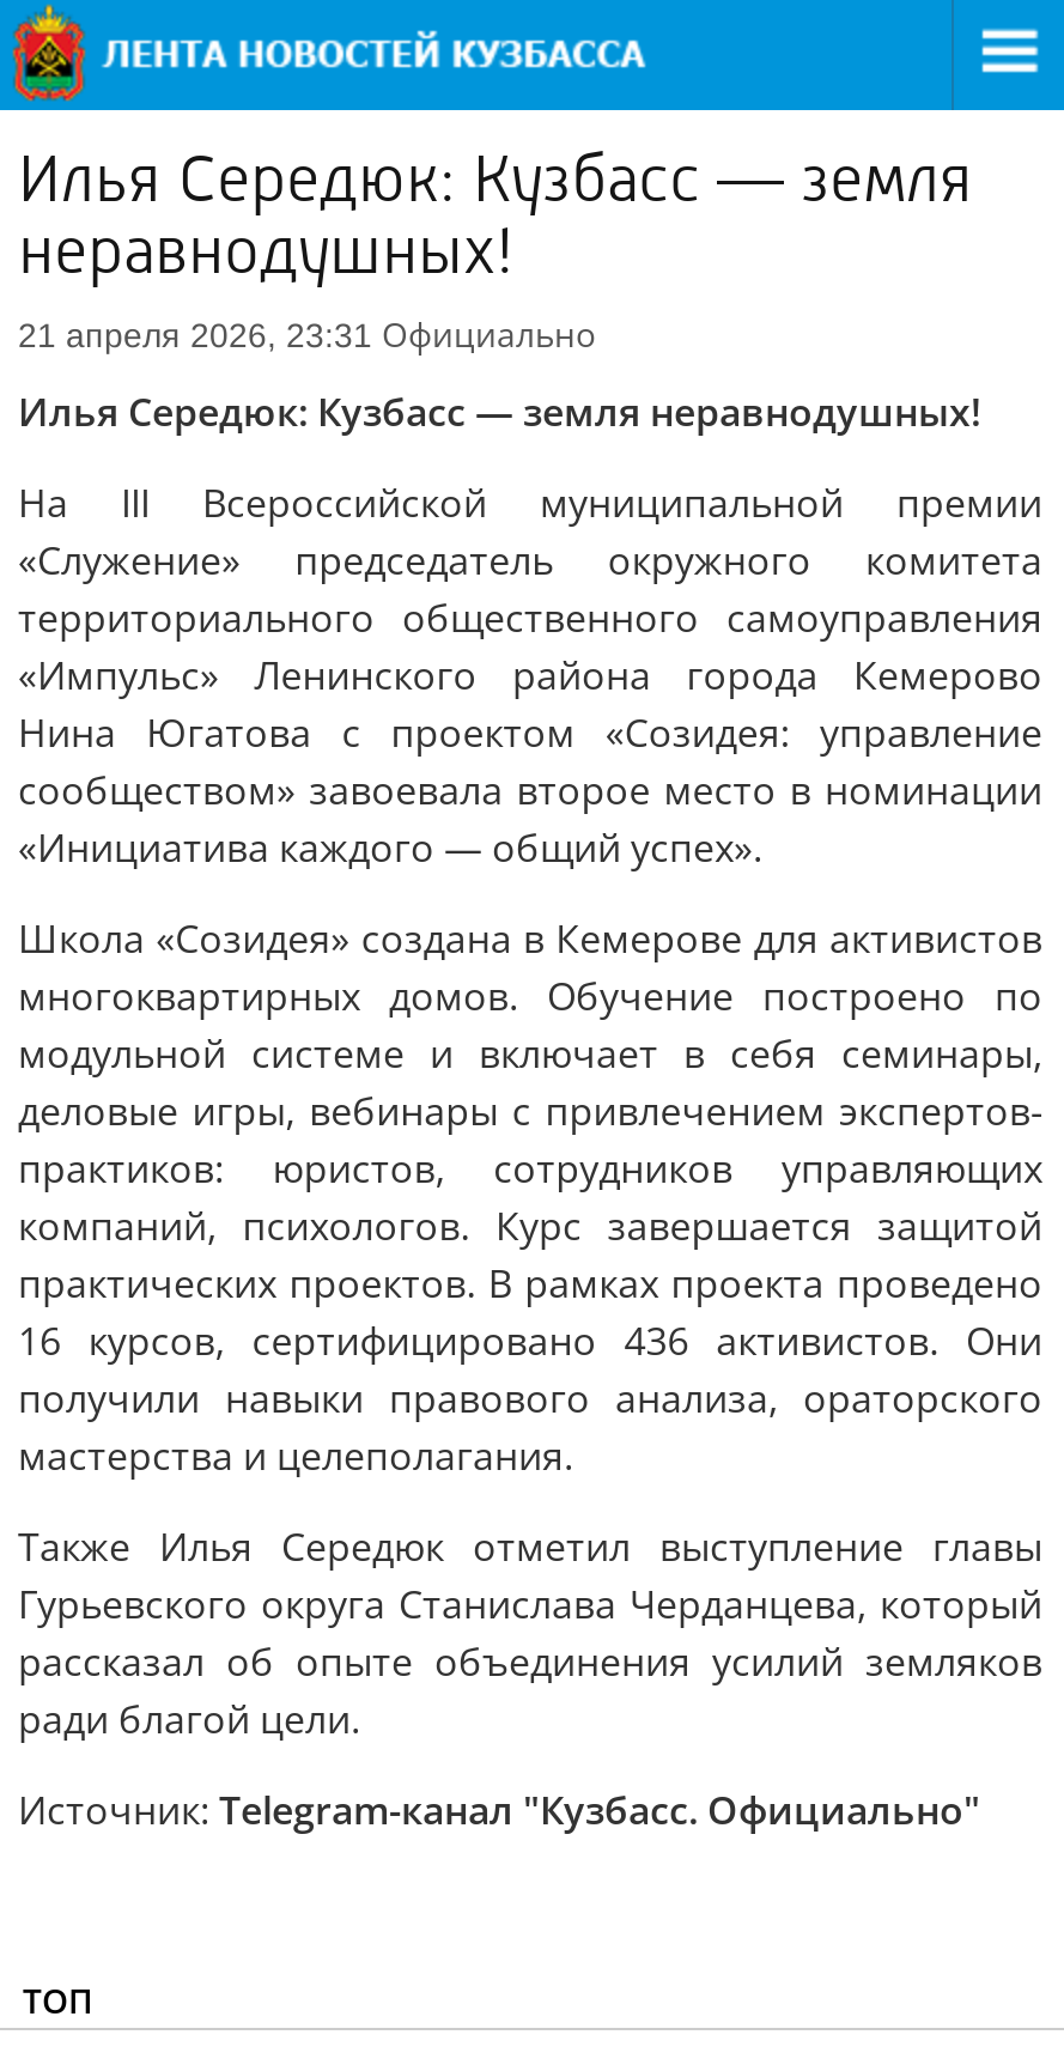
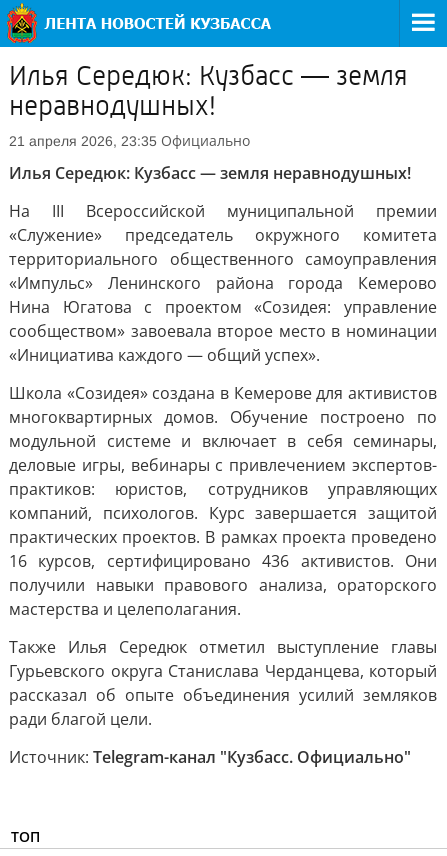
- 21 апреля 2026, 23:31 Официально
+ 21 апреля 2026, 23:35 Официально
